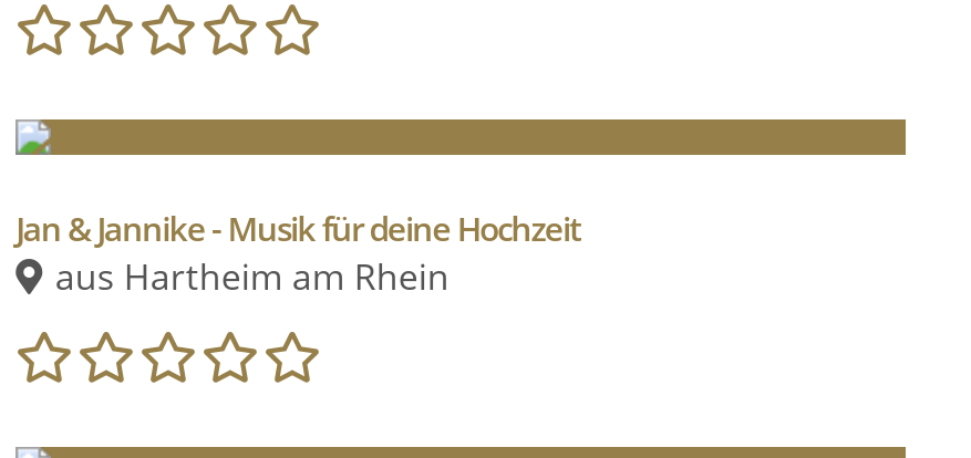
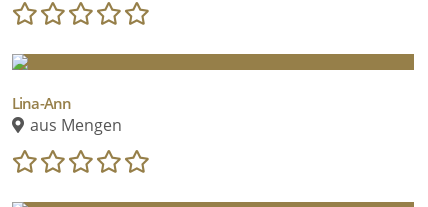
+ Lina-Ann
+ aus Mengen

- Jan & Jannike - Musik für deine Hochzeit
- aus Hartheim am Rhein
